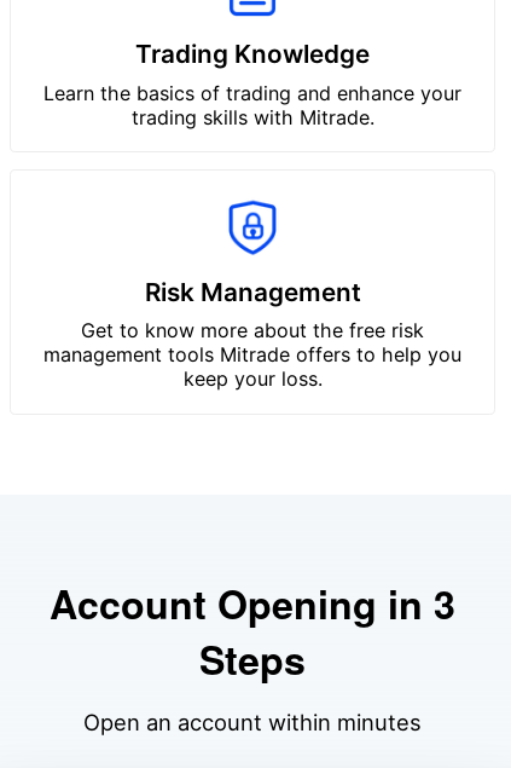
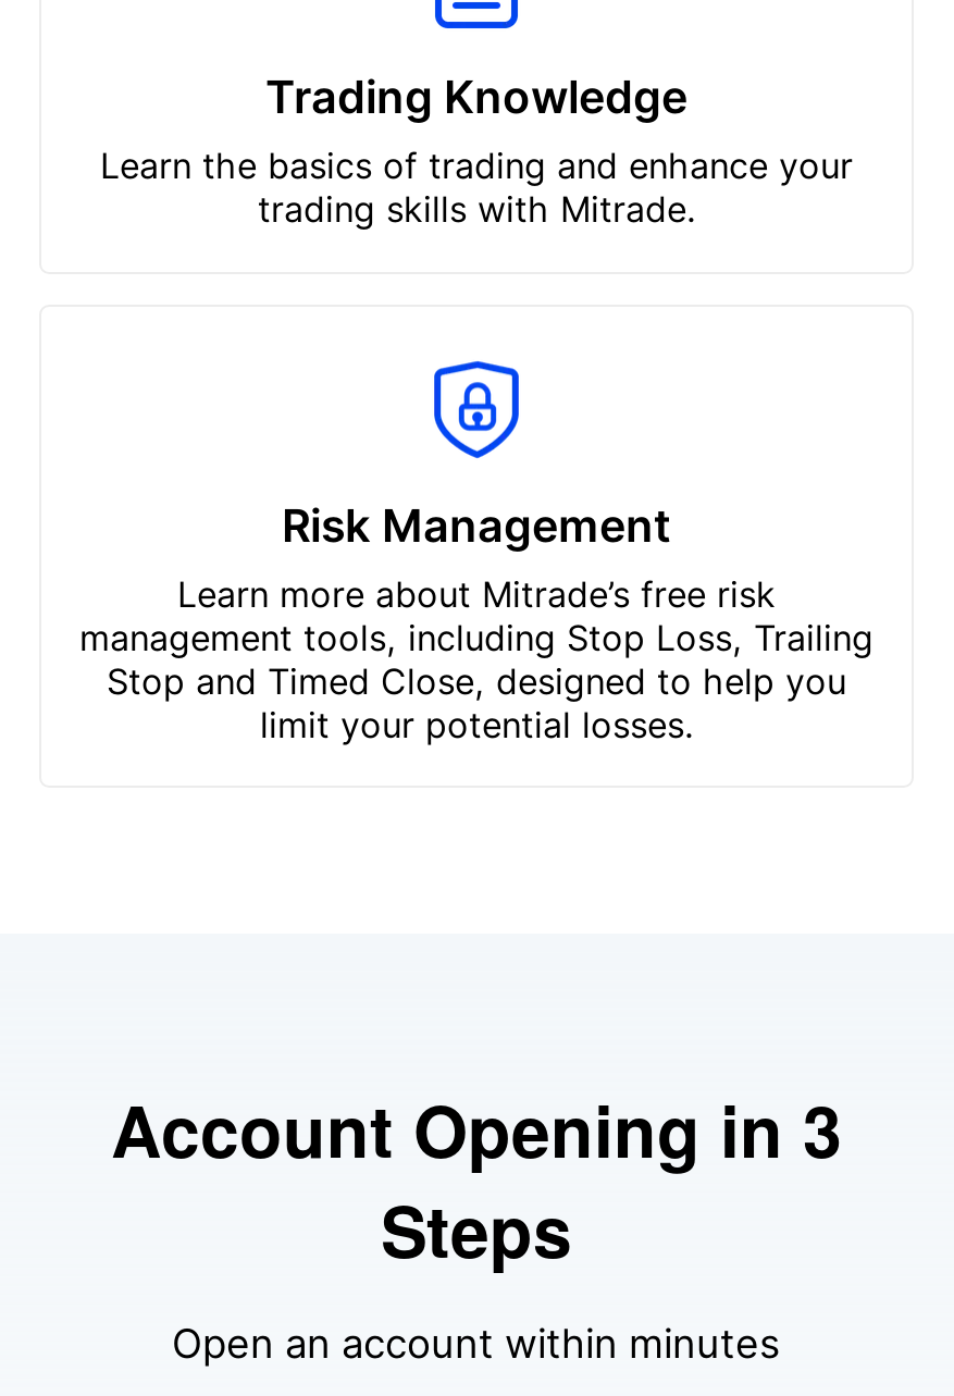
- Get to know more about the free risk
- management tools Mitrade offers to help you
- keep your loss.
+ Learn more about Mitrade’s free risk
+ management tools, including Stop Loss, Trailing
+ Stop and Timed Close, designed to help you
+ limit your potential losses.
